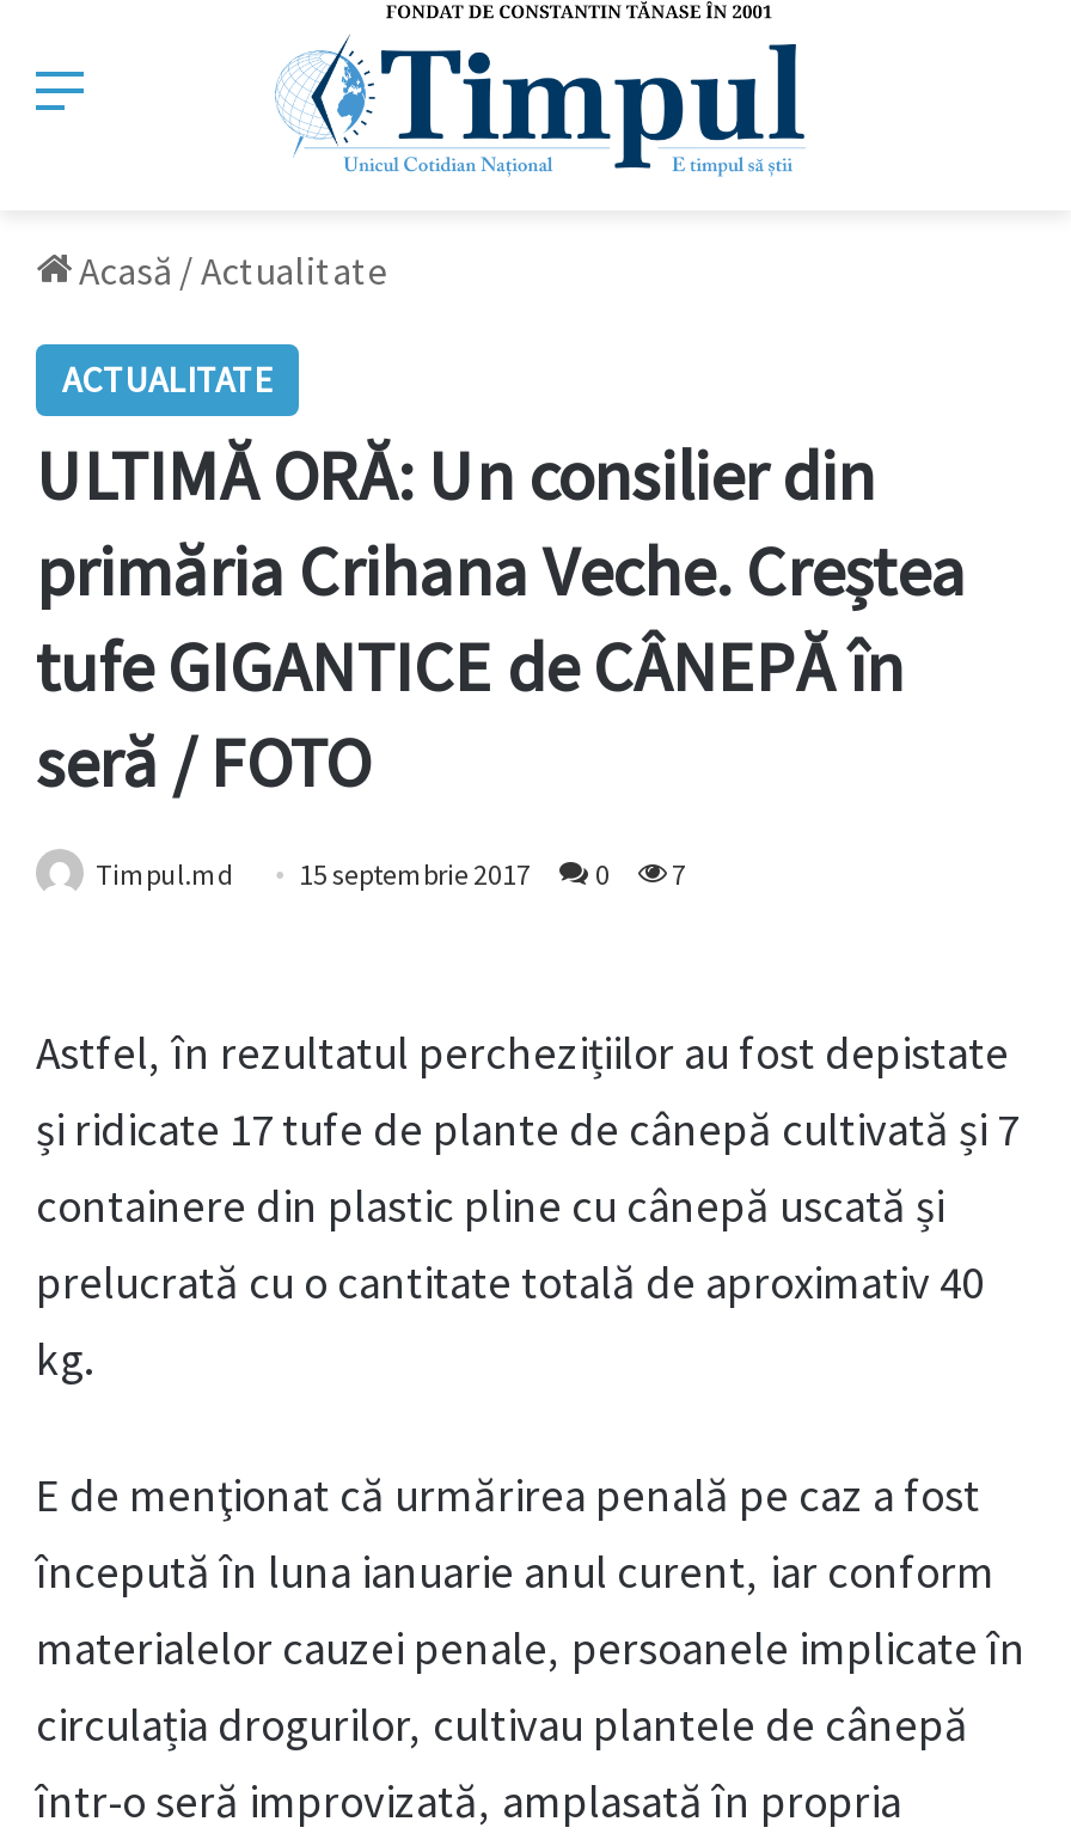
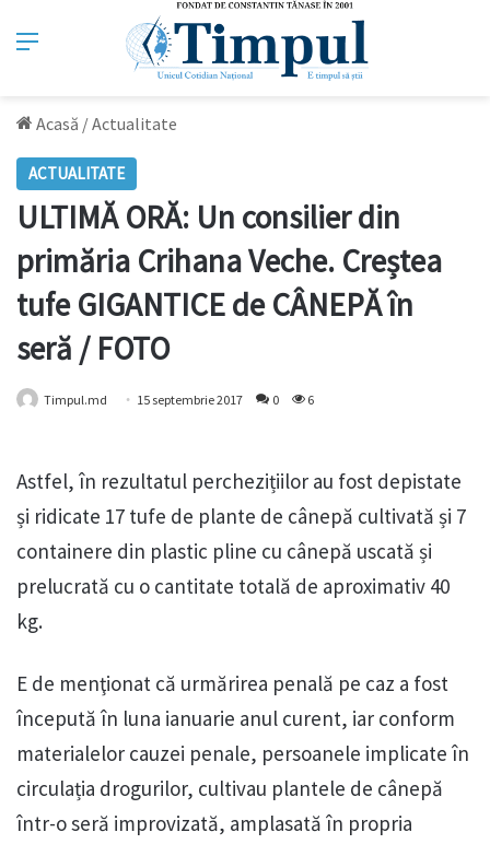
- Timpul.md 15 septembrie 2017 0 7
+ Timpul.md 15 septembrie 2017 0 6
